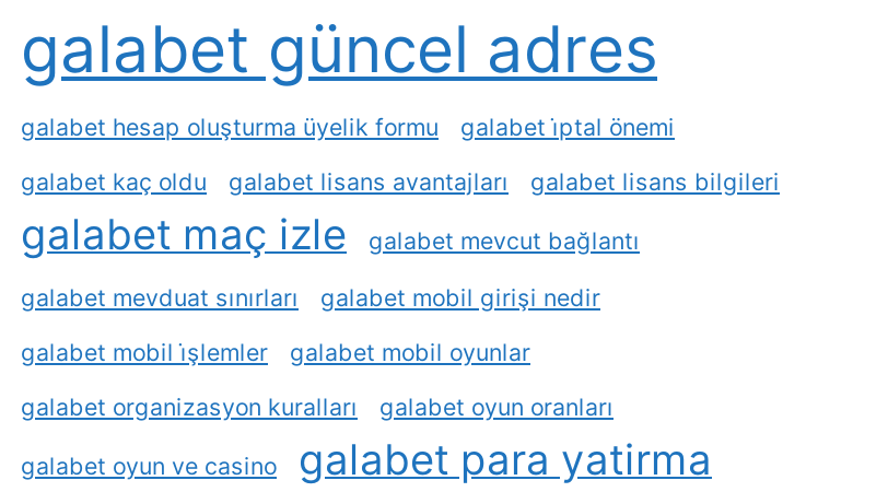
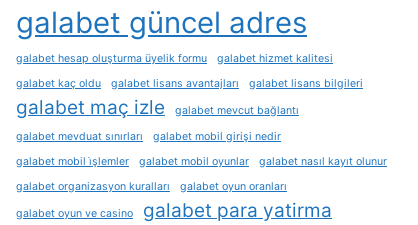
- galabet i̇ptal önemi
+ galabet hizmet kalitesi

+ galabet nasıl kayıt olunur
